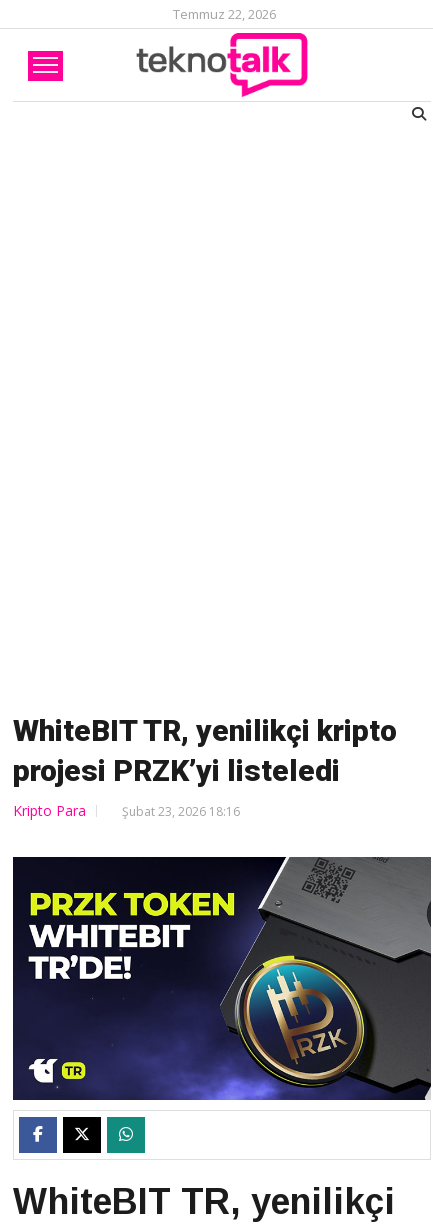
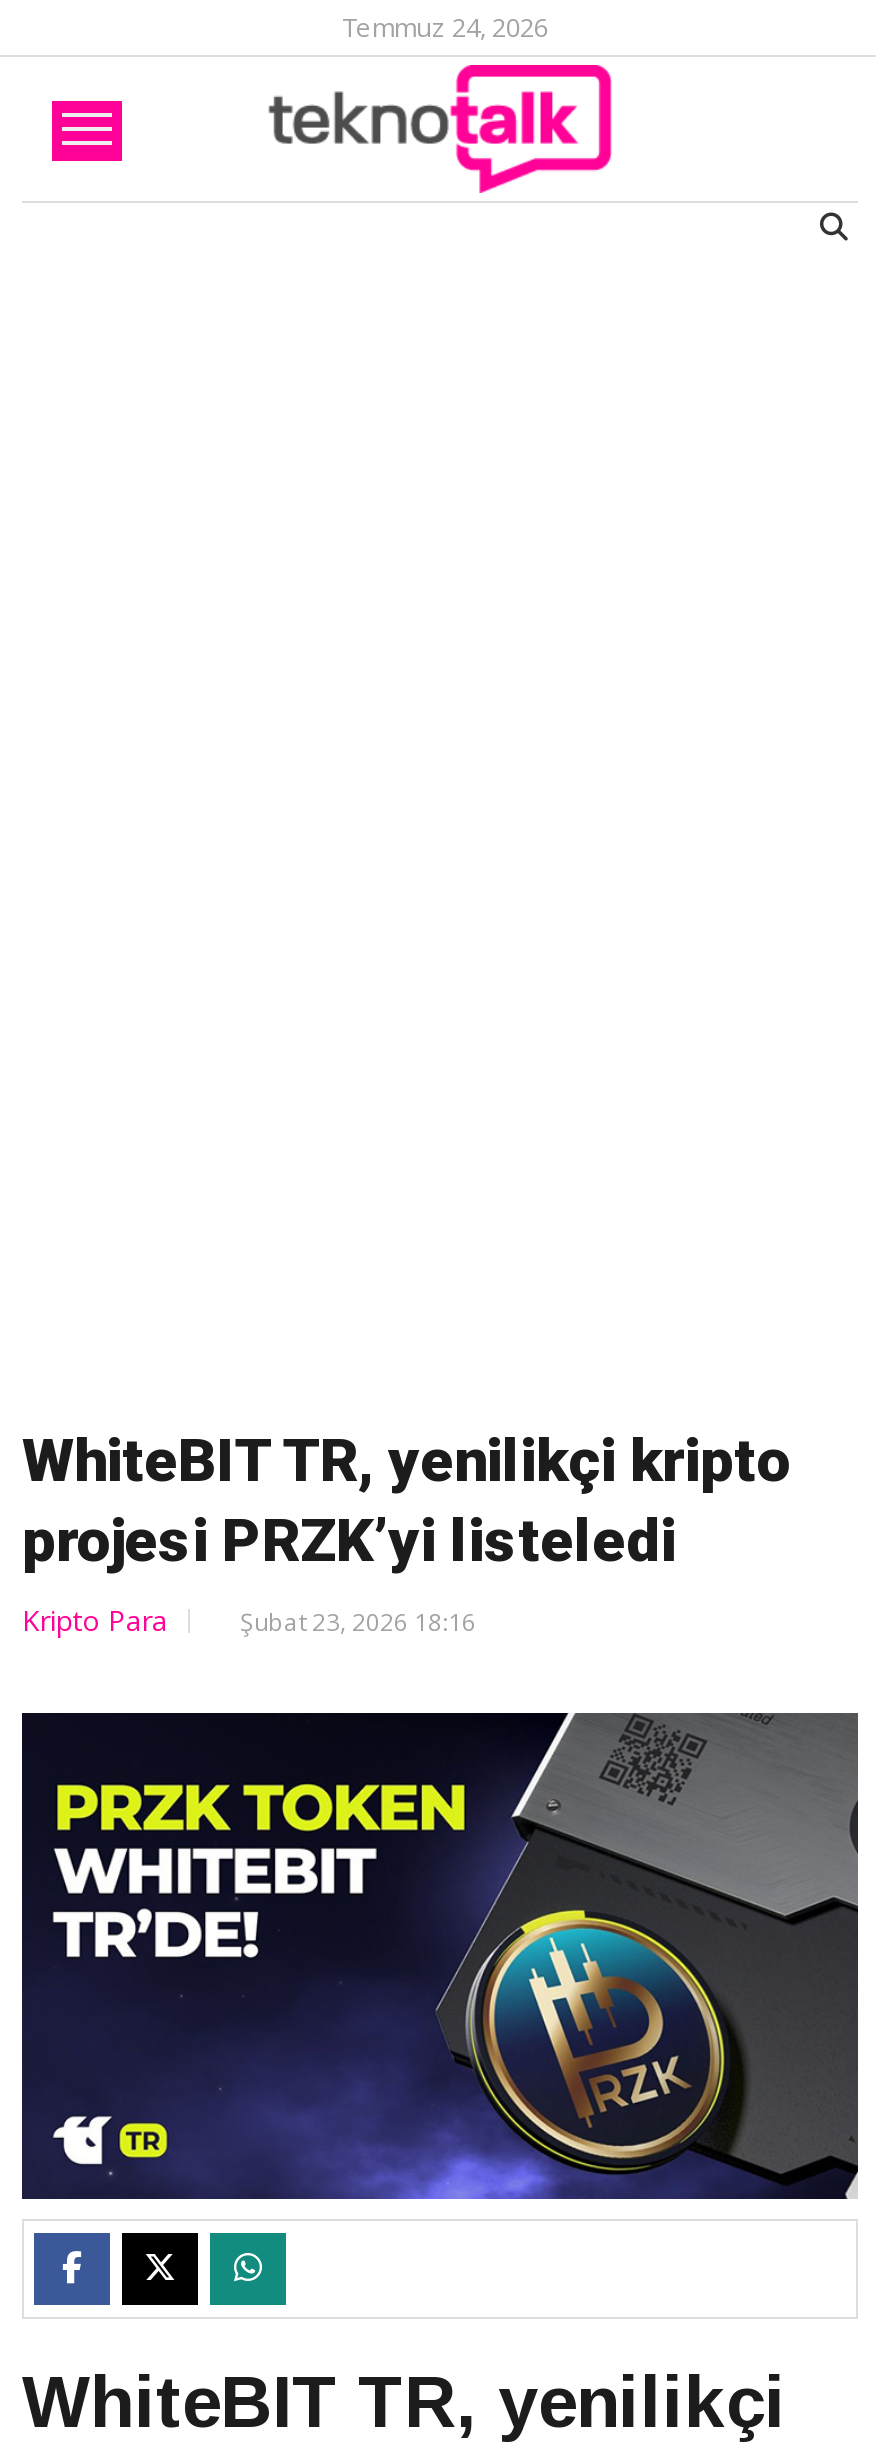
- Temmuz 22, 2026
+ Temmuz 24, 2026
